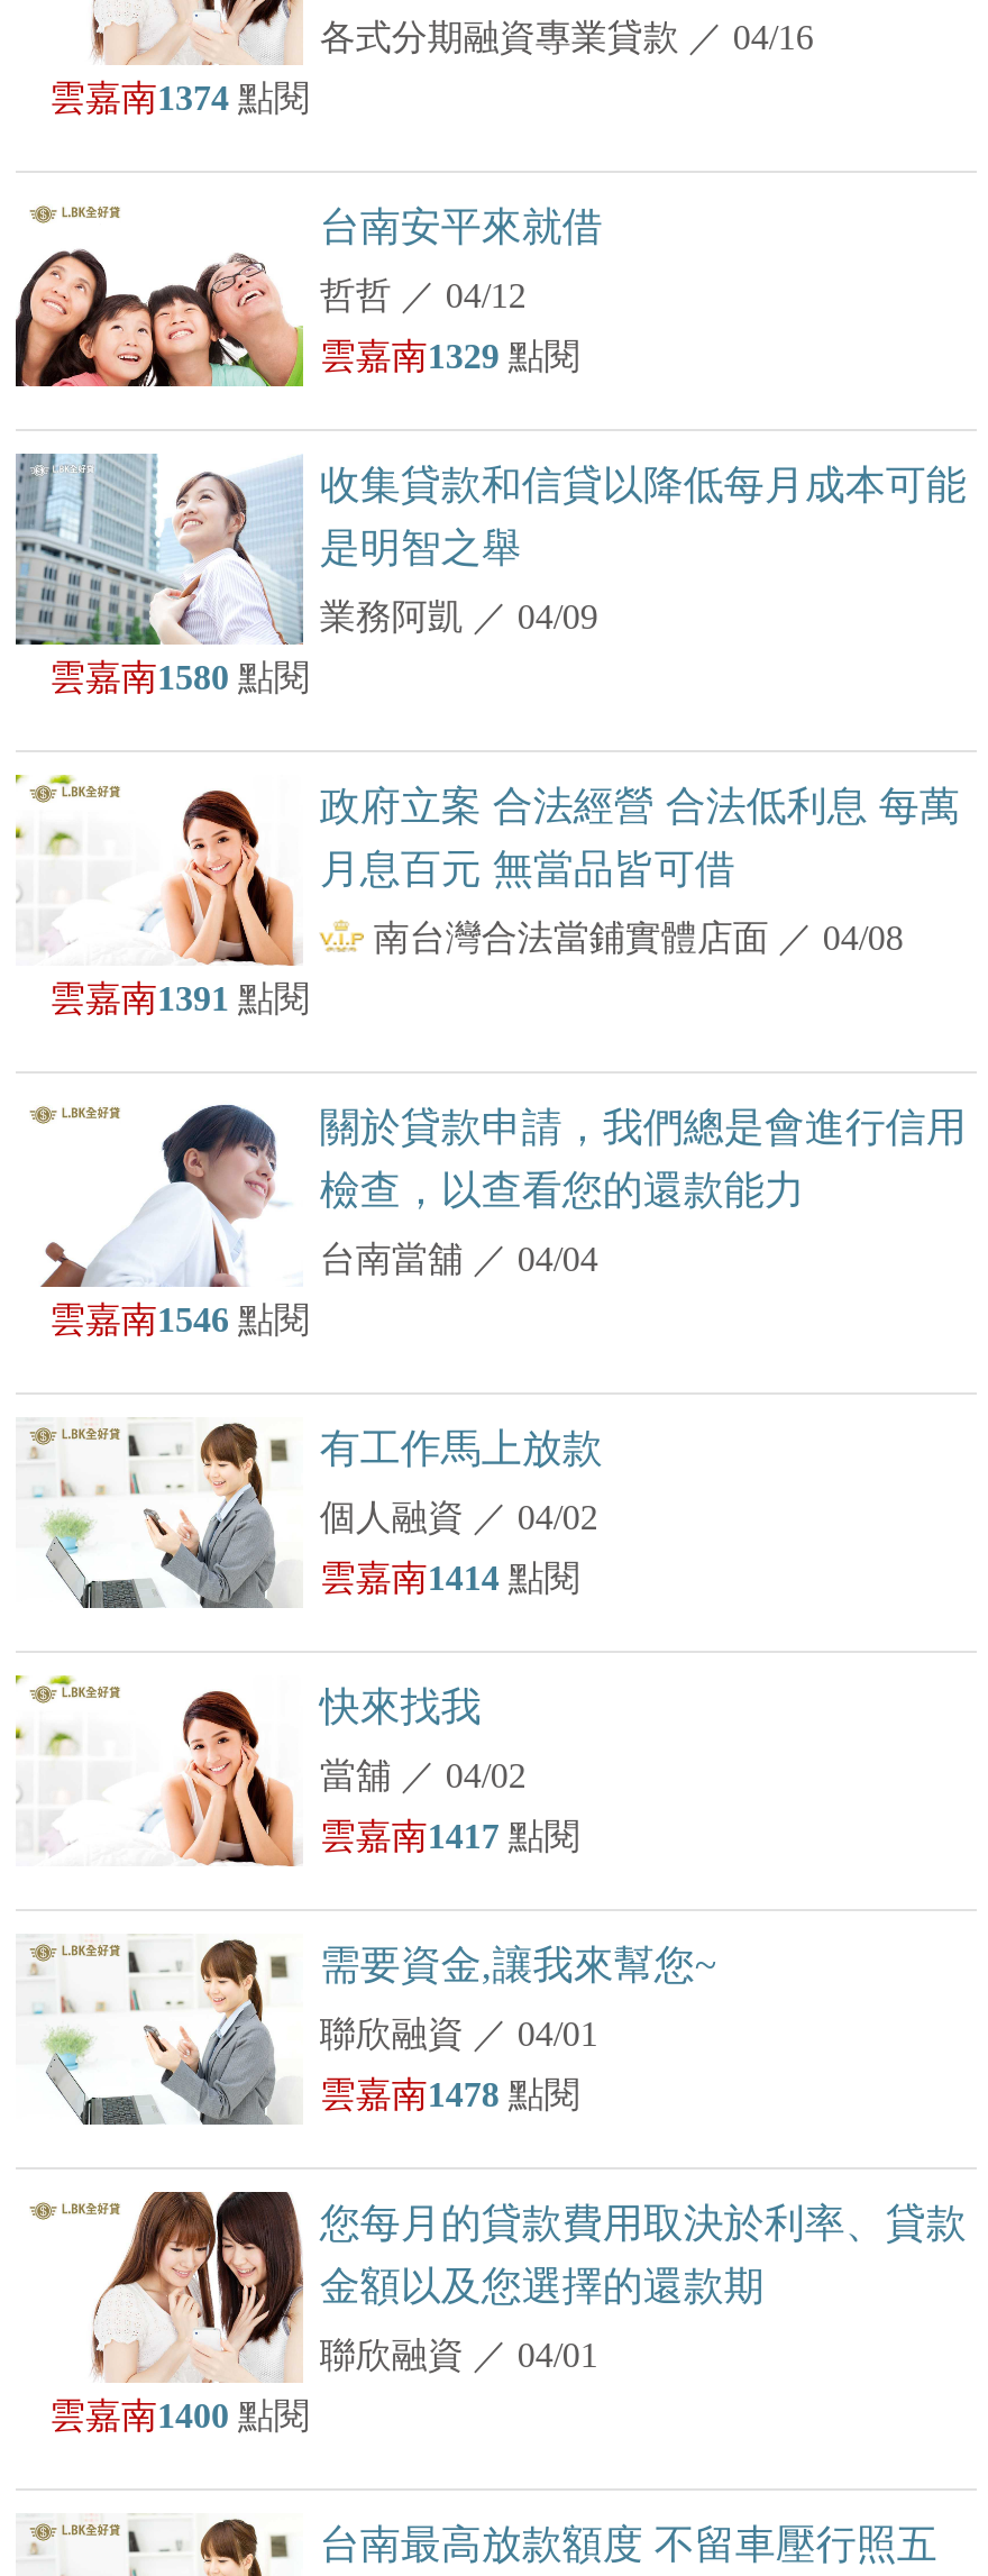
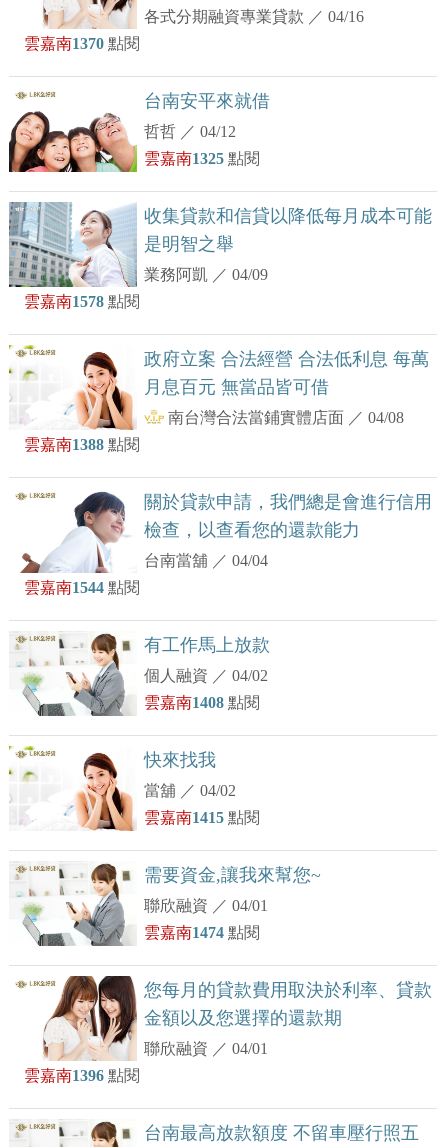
- 雲嘉南1374點閱
+ 雲嘉南1370點閱

- 雲嘉南1329點閱
+ 雲嘉南1325點閱

- 雲嘉南1580點閱
+ 雲嘉南1578點閱

- 雲嘉南1391點閱
+ 雲嘉南1388點閱

- 雲嘉南1546點閱
+ 雲嘉南1544點閱

- 雲嘉南1414點閱
+ 雲嘉南1408點閱

- 雲嘉南1417點閱
+ 雲嘉南1415點閱

- 雲嘉南1478點閱
+ 雲嘉南1474點閱

- 雲嘉南1400點閱
+ 雲嘉南1396點閱
